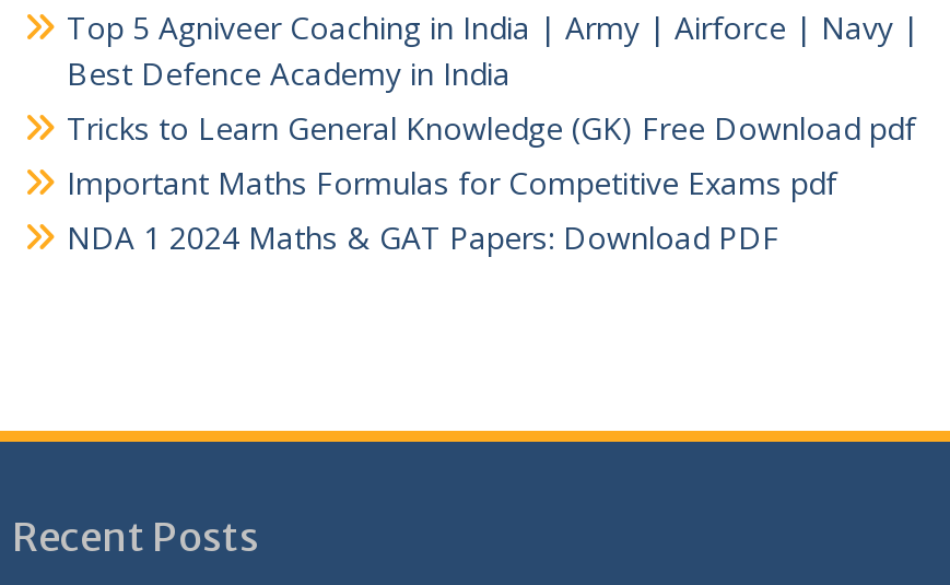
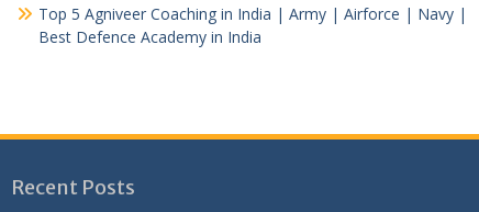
- Tricks to Learn General Knowledge (GK) Free Download pdf
- Important Maths Formulas for Competitive Exams pdf
- NDA 1 2024 Maths & GAT Papers: Download PDF
